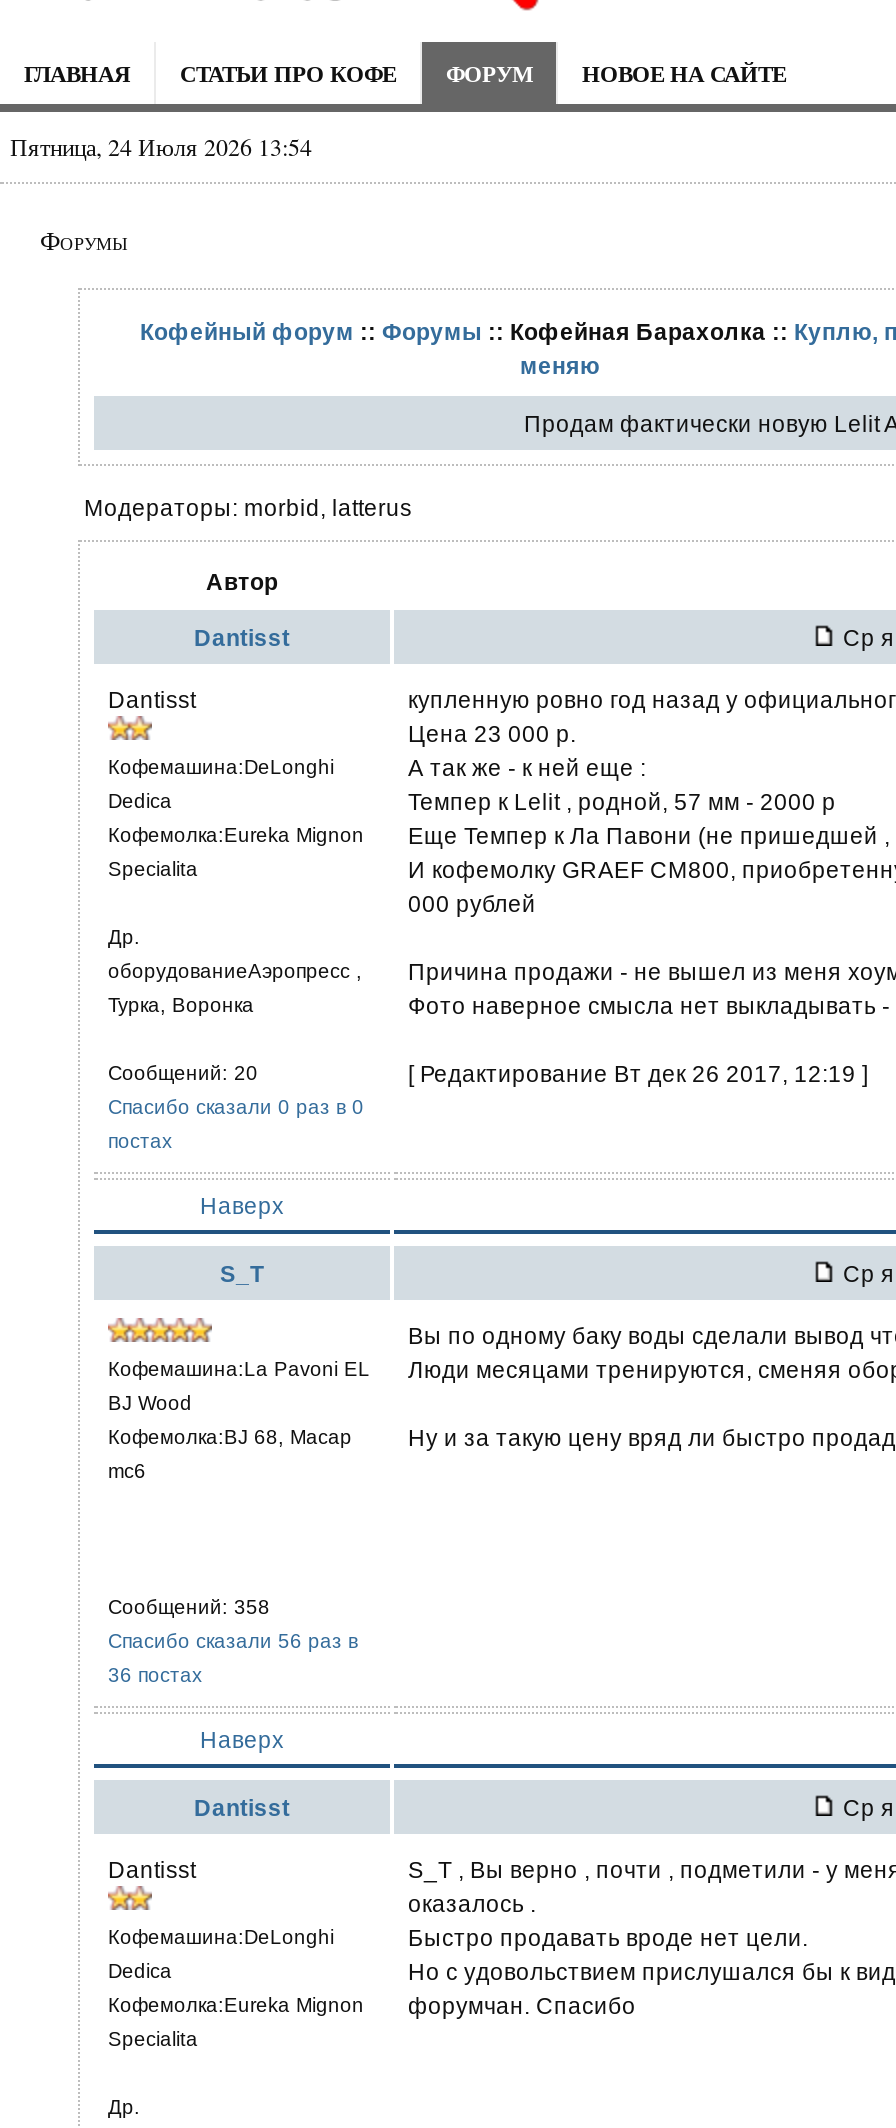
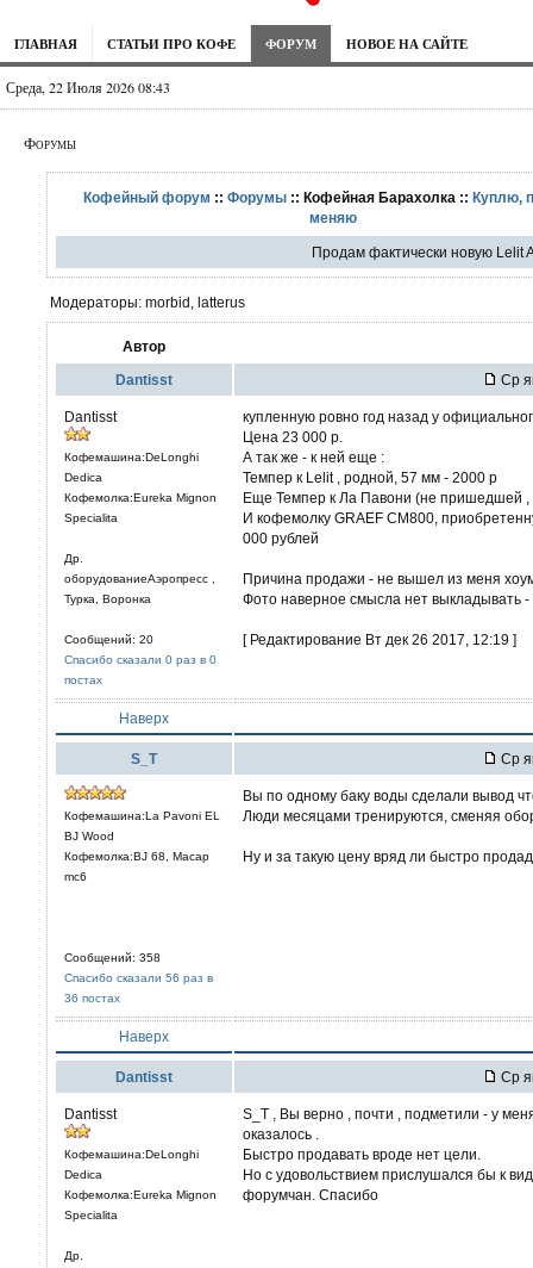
- Пятница, 24 Июля 2026 13:54
+ Среда, 22 Июля 2026 08:43
